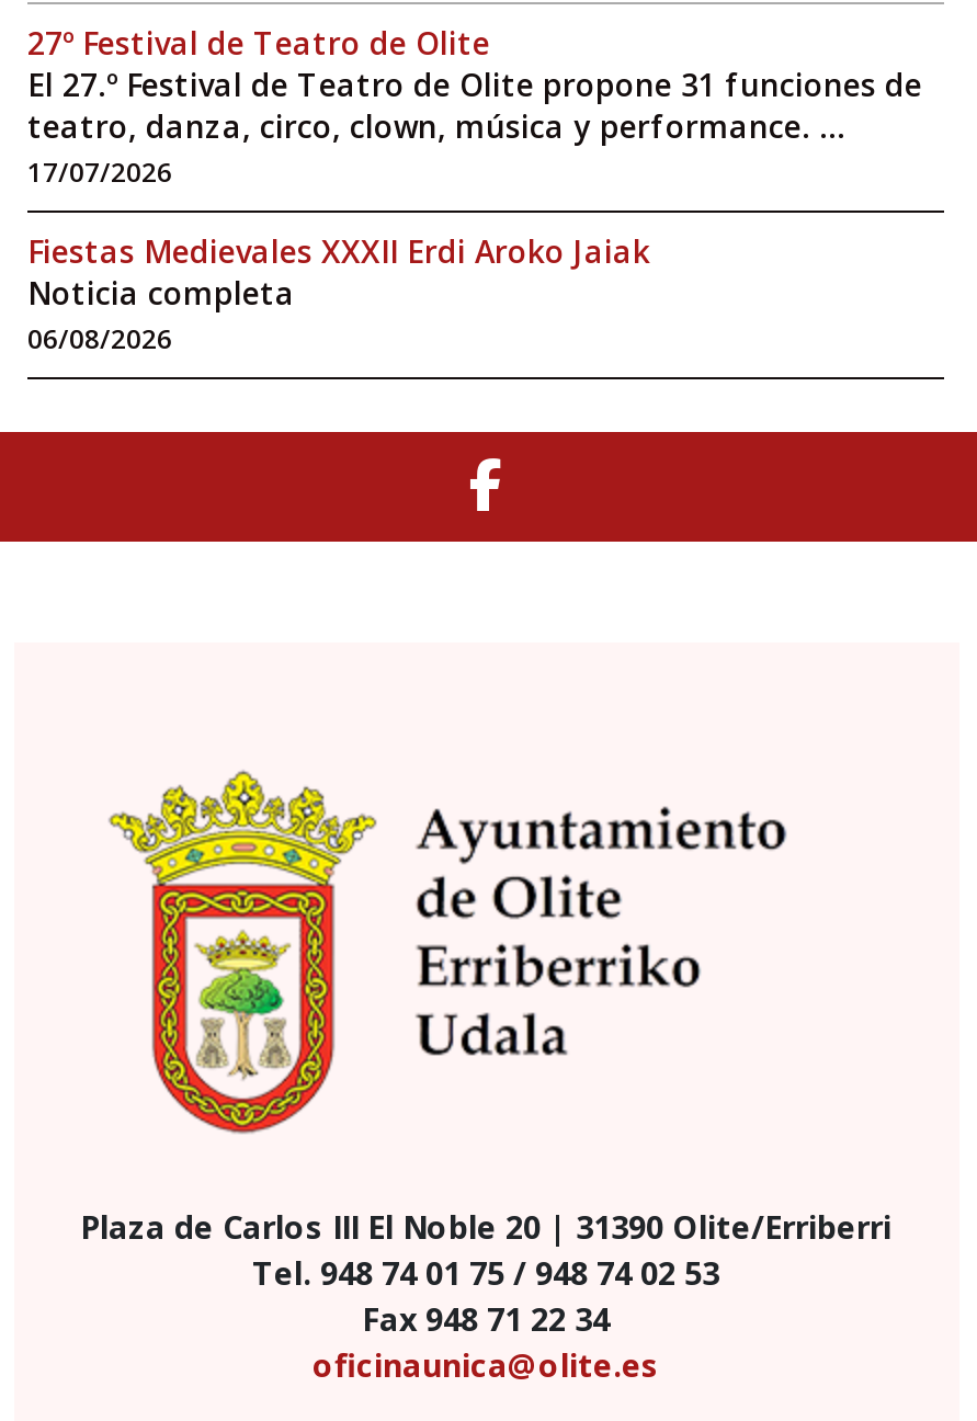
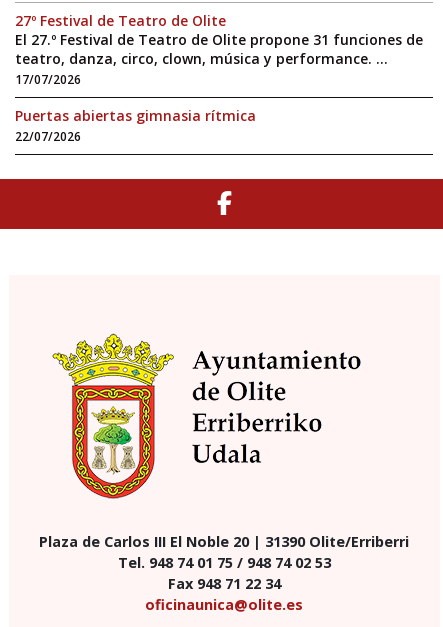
- Fiestas Medievales XXXII Erdi Aroko Jaiak
- Noticia completa
- 06/08/2026
+ Puertas abiertas gimnasia rítmica
+ 22/07/2026
